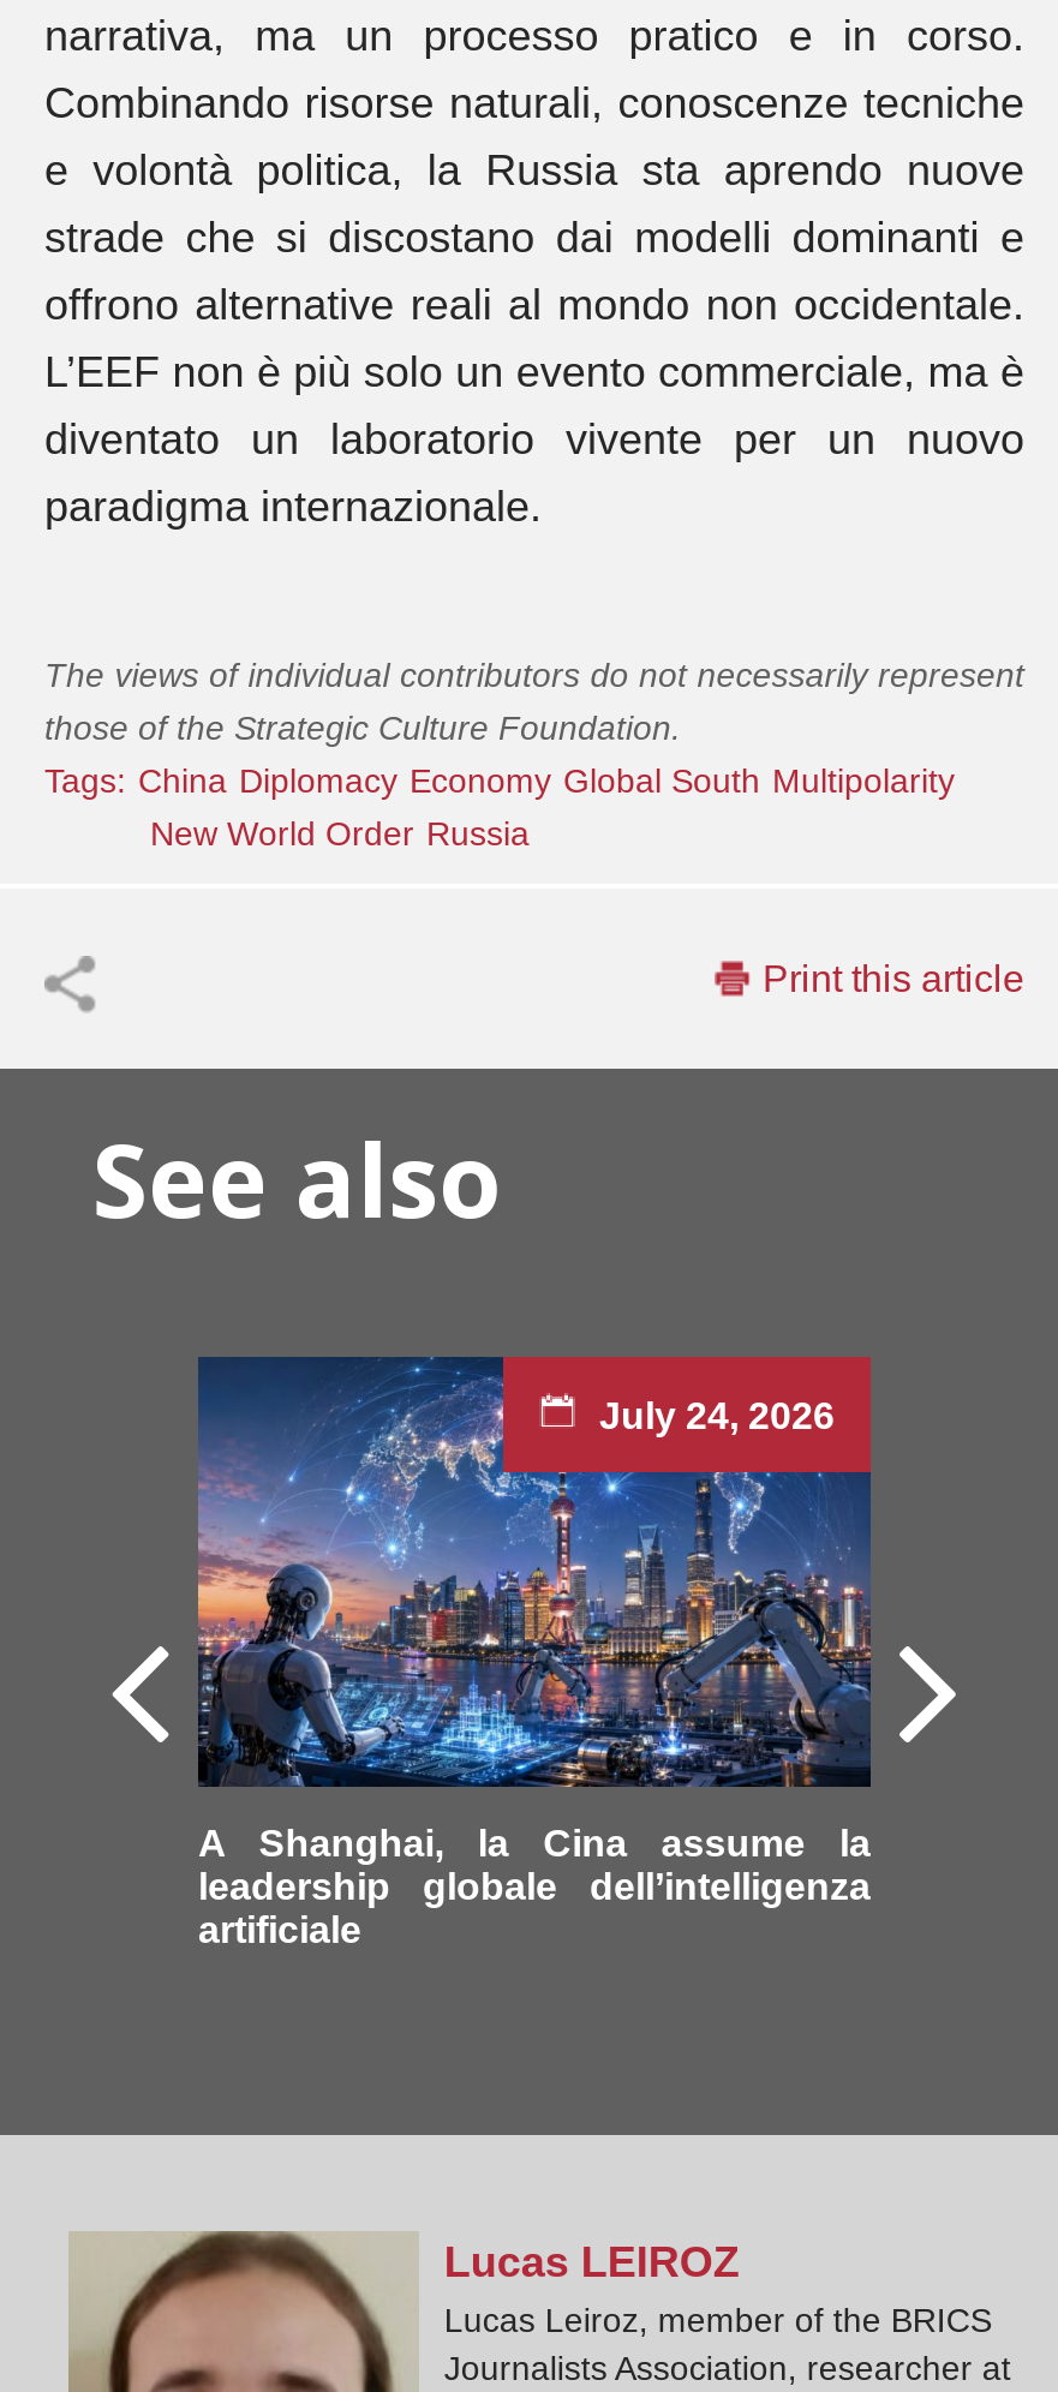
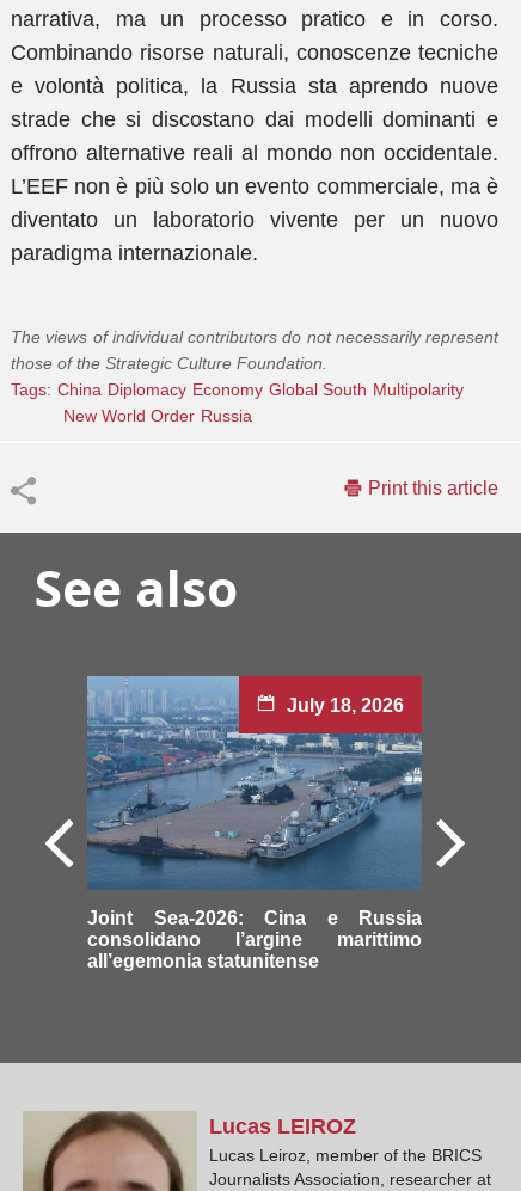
- [image]
- July 24, 2026
+ [image]
+ July 18, 2026

- A Shanghai, la Cina assume la
- leadership globale dell’intelligenza
- artificiale
+ Joint Sea-2026: Cina e Russia
+ consolidano l’argine marittimo
+ all’egemonia statunitense
